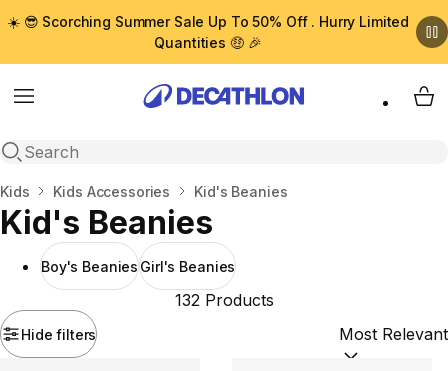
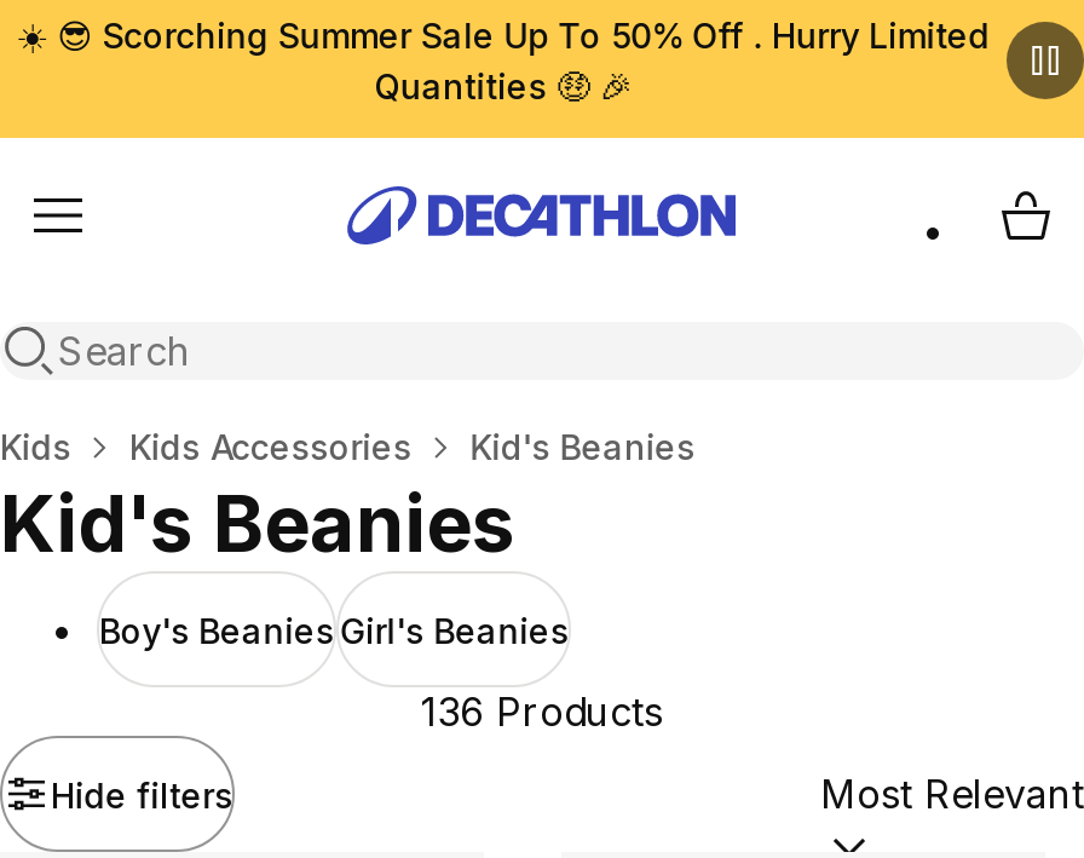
- 132 Products
+ 136 Products
